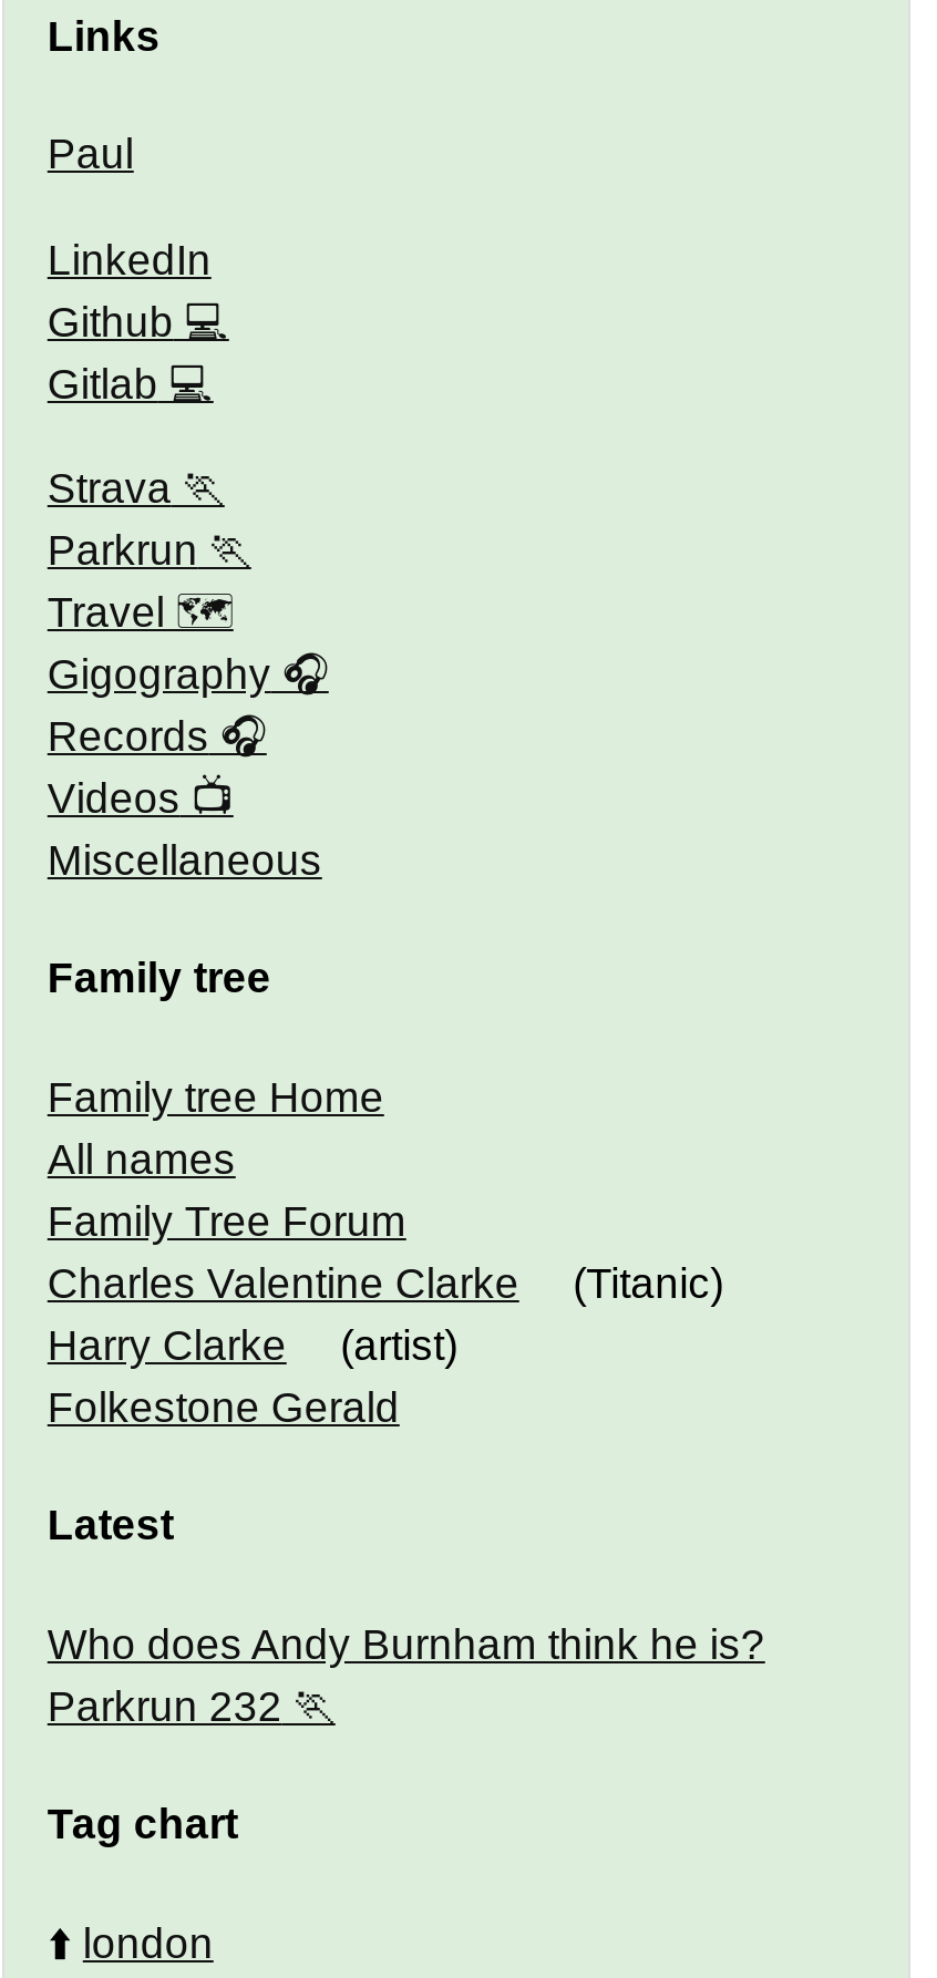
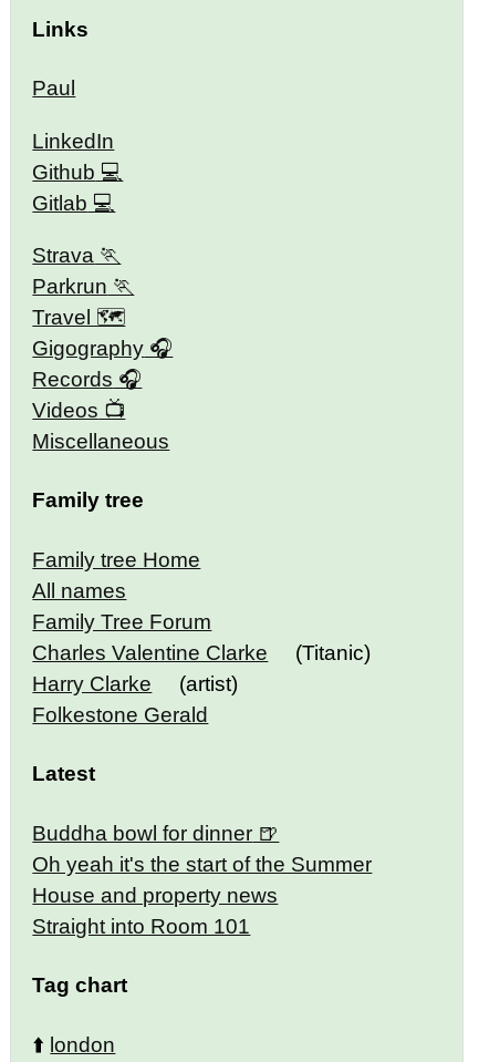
- Who does Andy Burnham think he is?
- Parkrun 232
+ Buddha bowl for dinner
+ Oh yeah it's the start of the Summer
+ House and property news
+ Straight into Room 101
